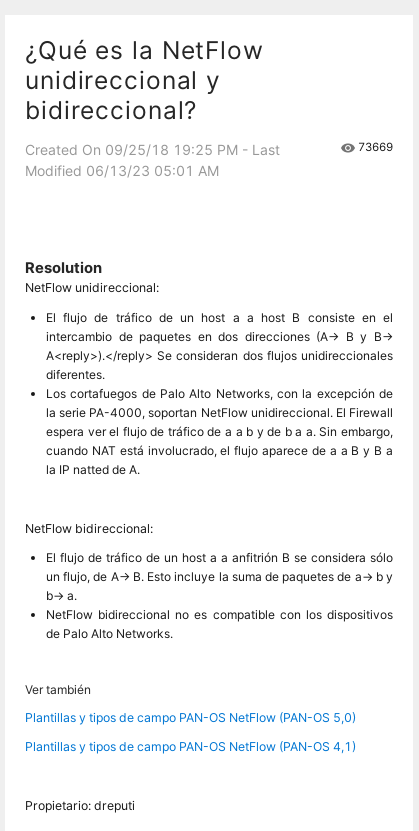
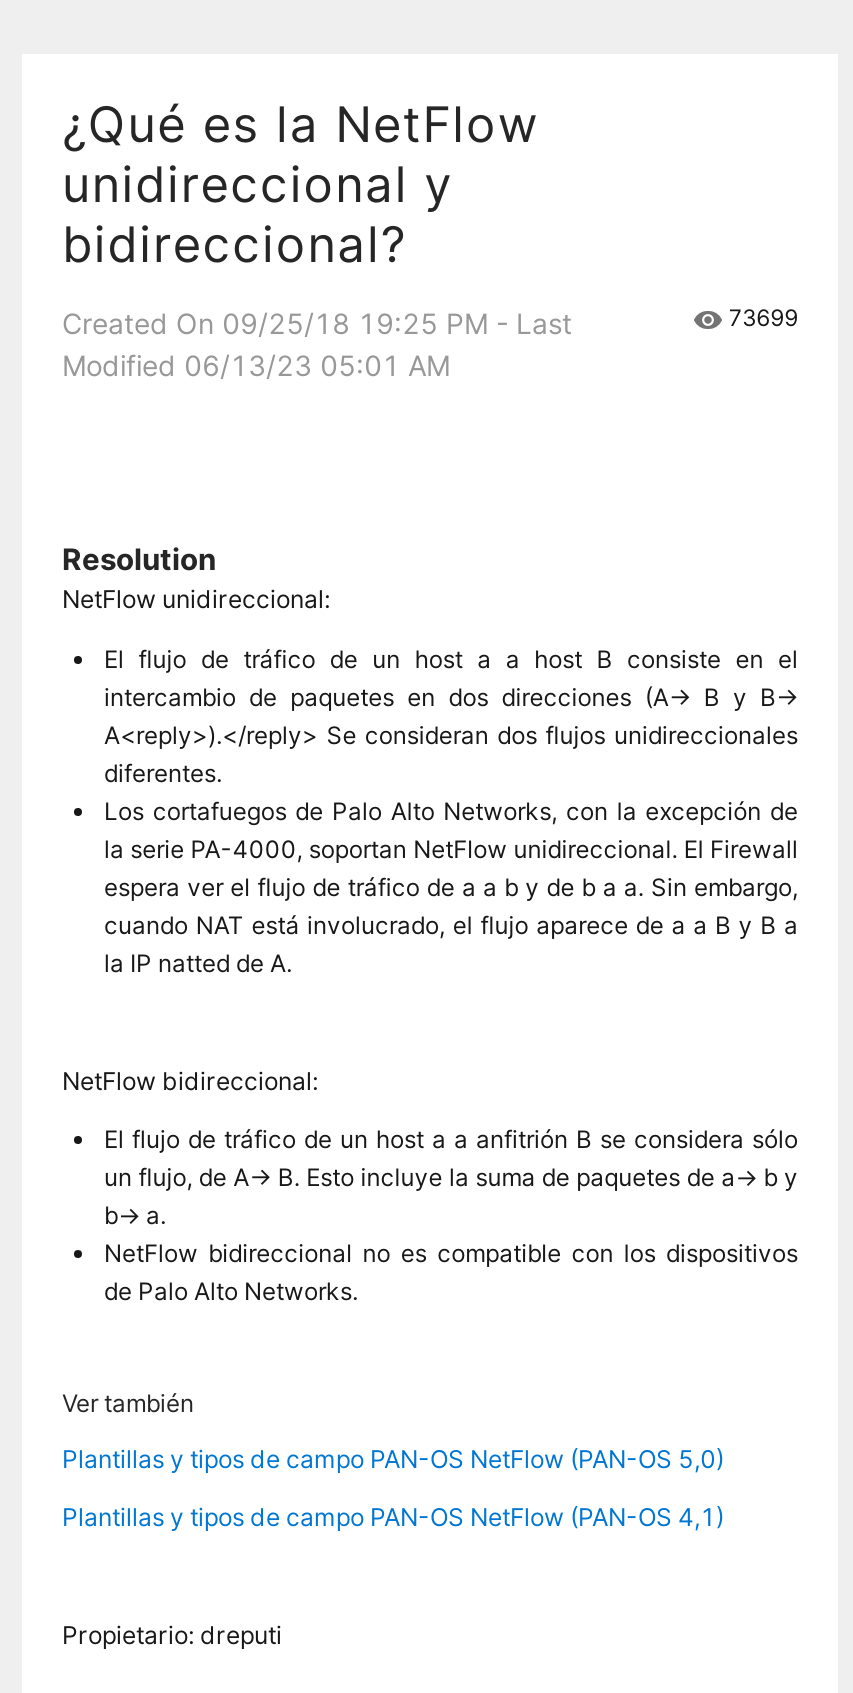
- 73669
+ 73699
